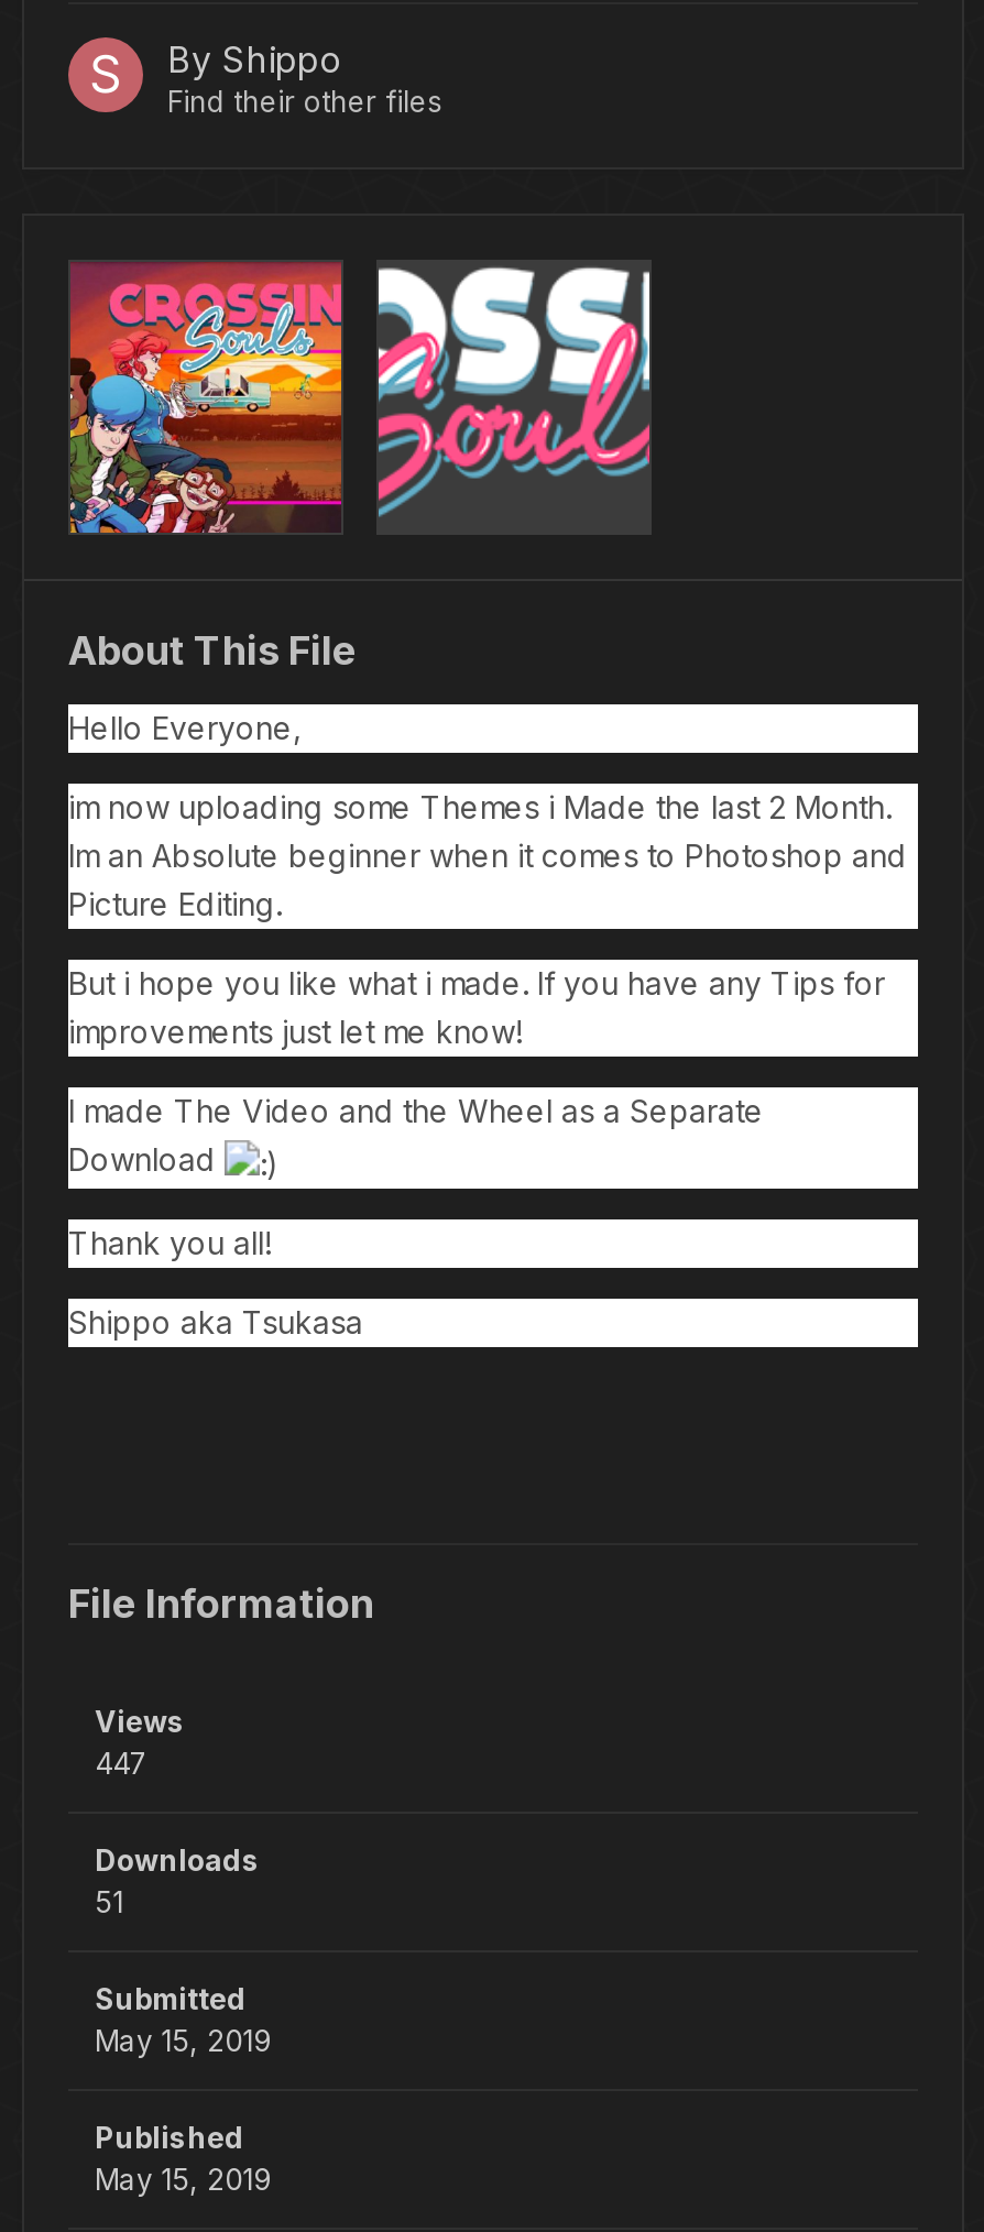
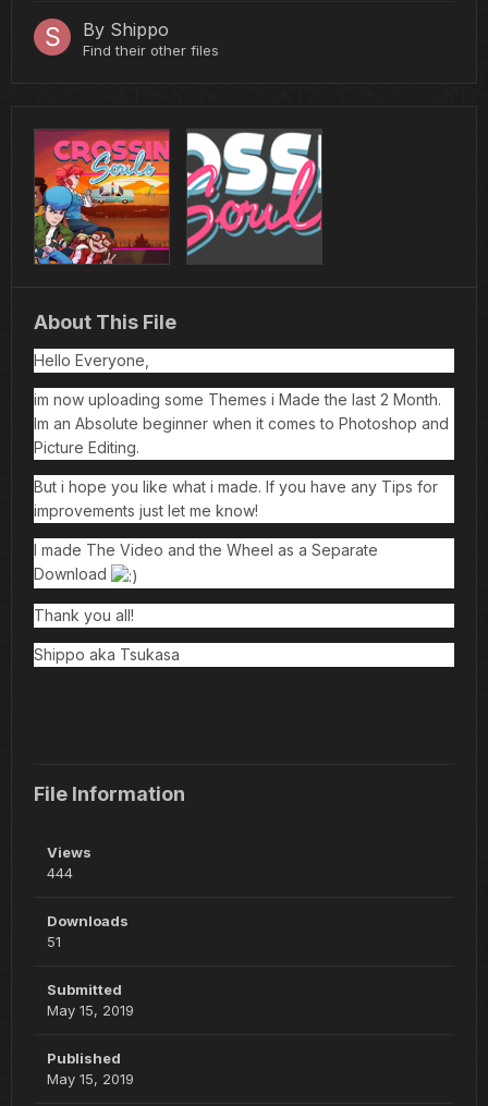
- 447
+ 444
